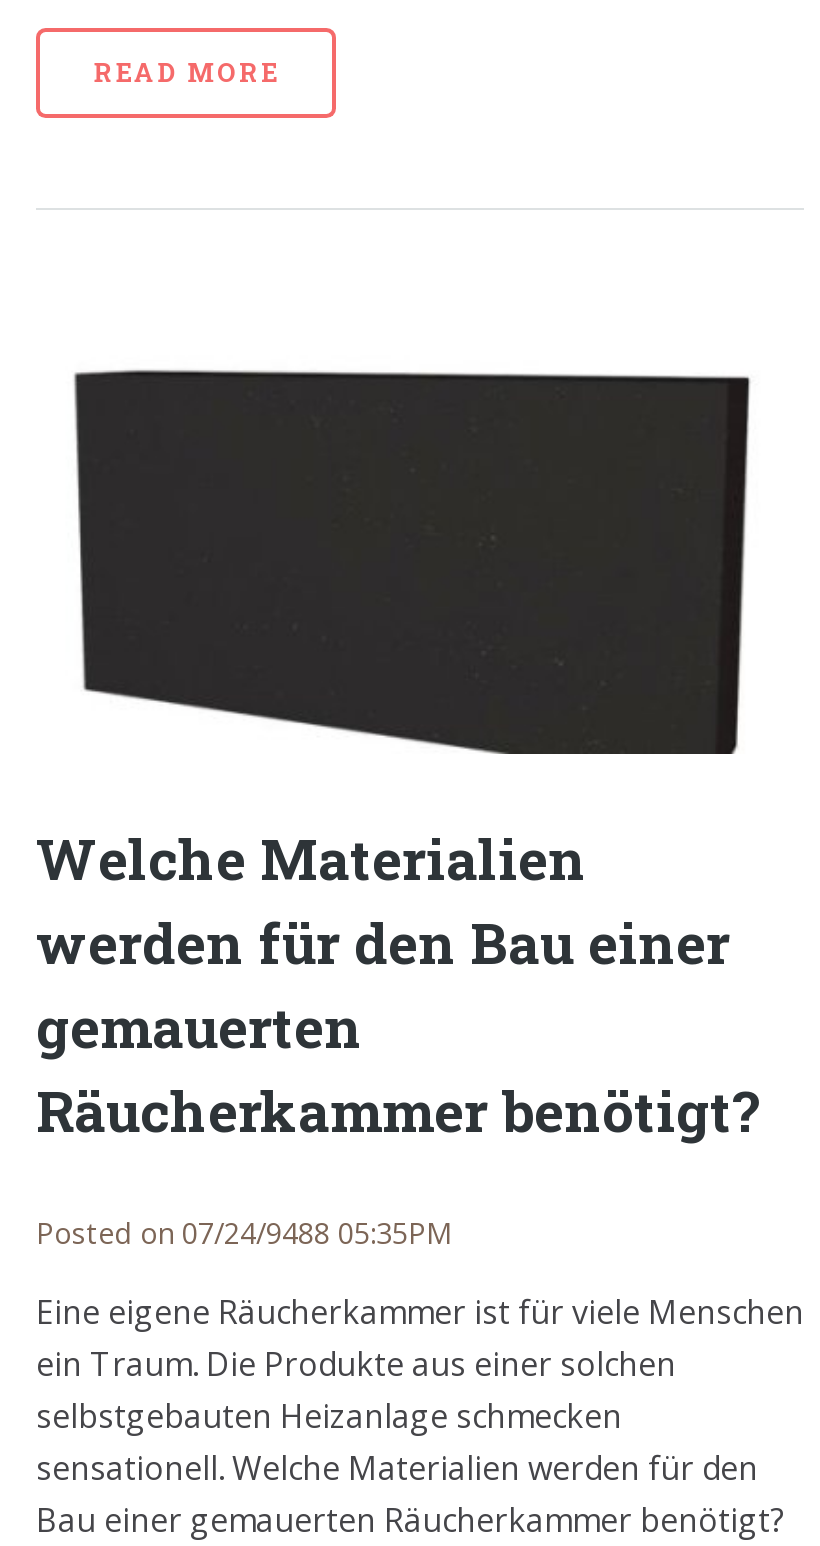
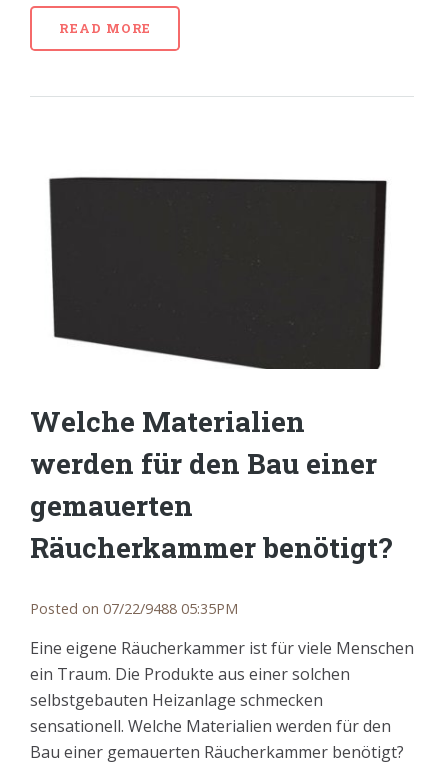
- Posted on 07/24/9488 05:35PM
+ Posted on 07/22/9488 05:35PM
